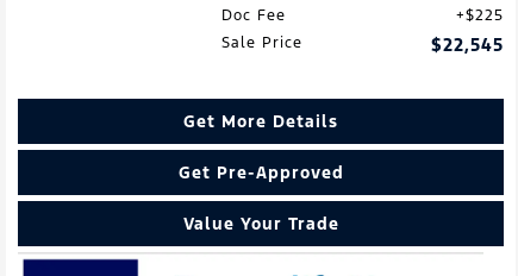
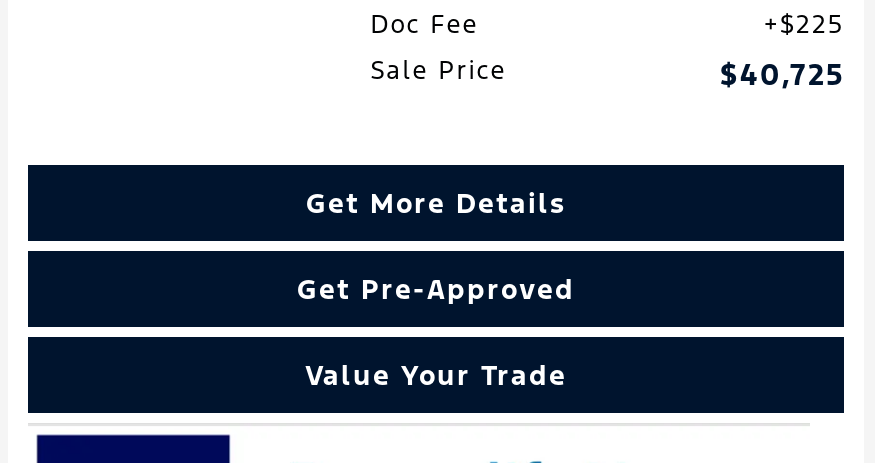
- $22,545
+ $40,725
